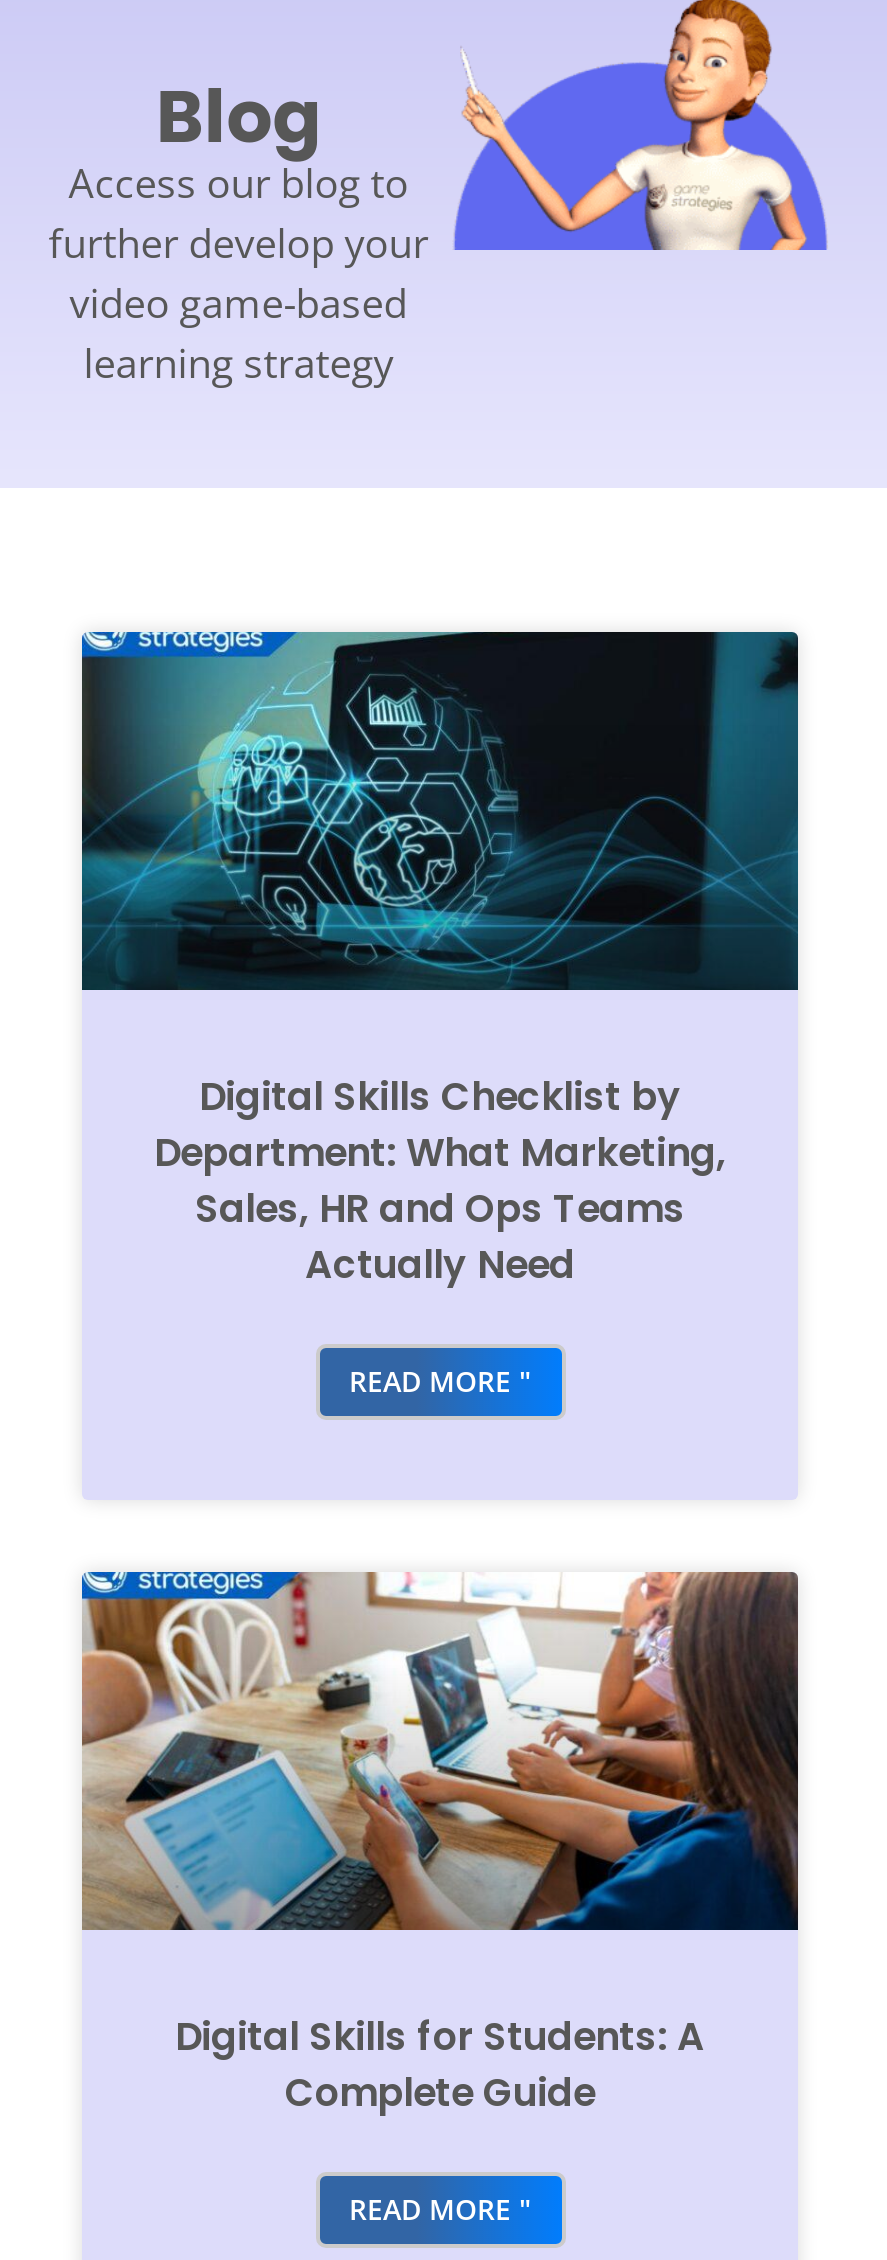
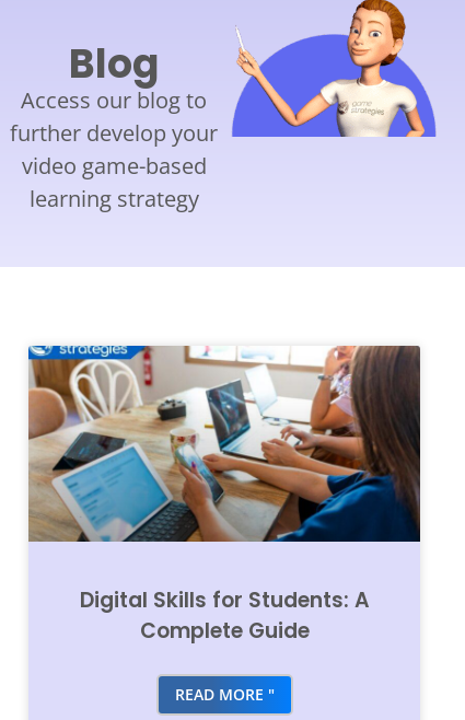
- [image]
- Digital Skills Checklist by
- Department: What Marketing,
- Sales, HR and Ops Teams
- Actually Need
- READ MORE "
